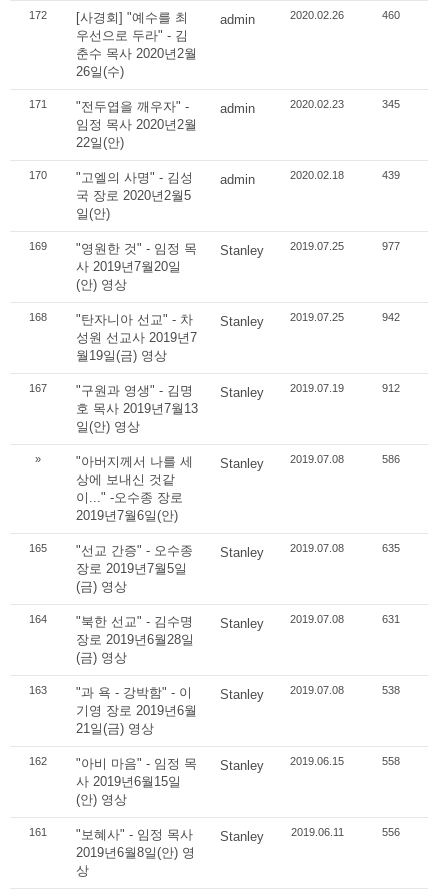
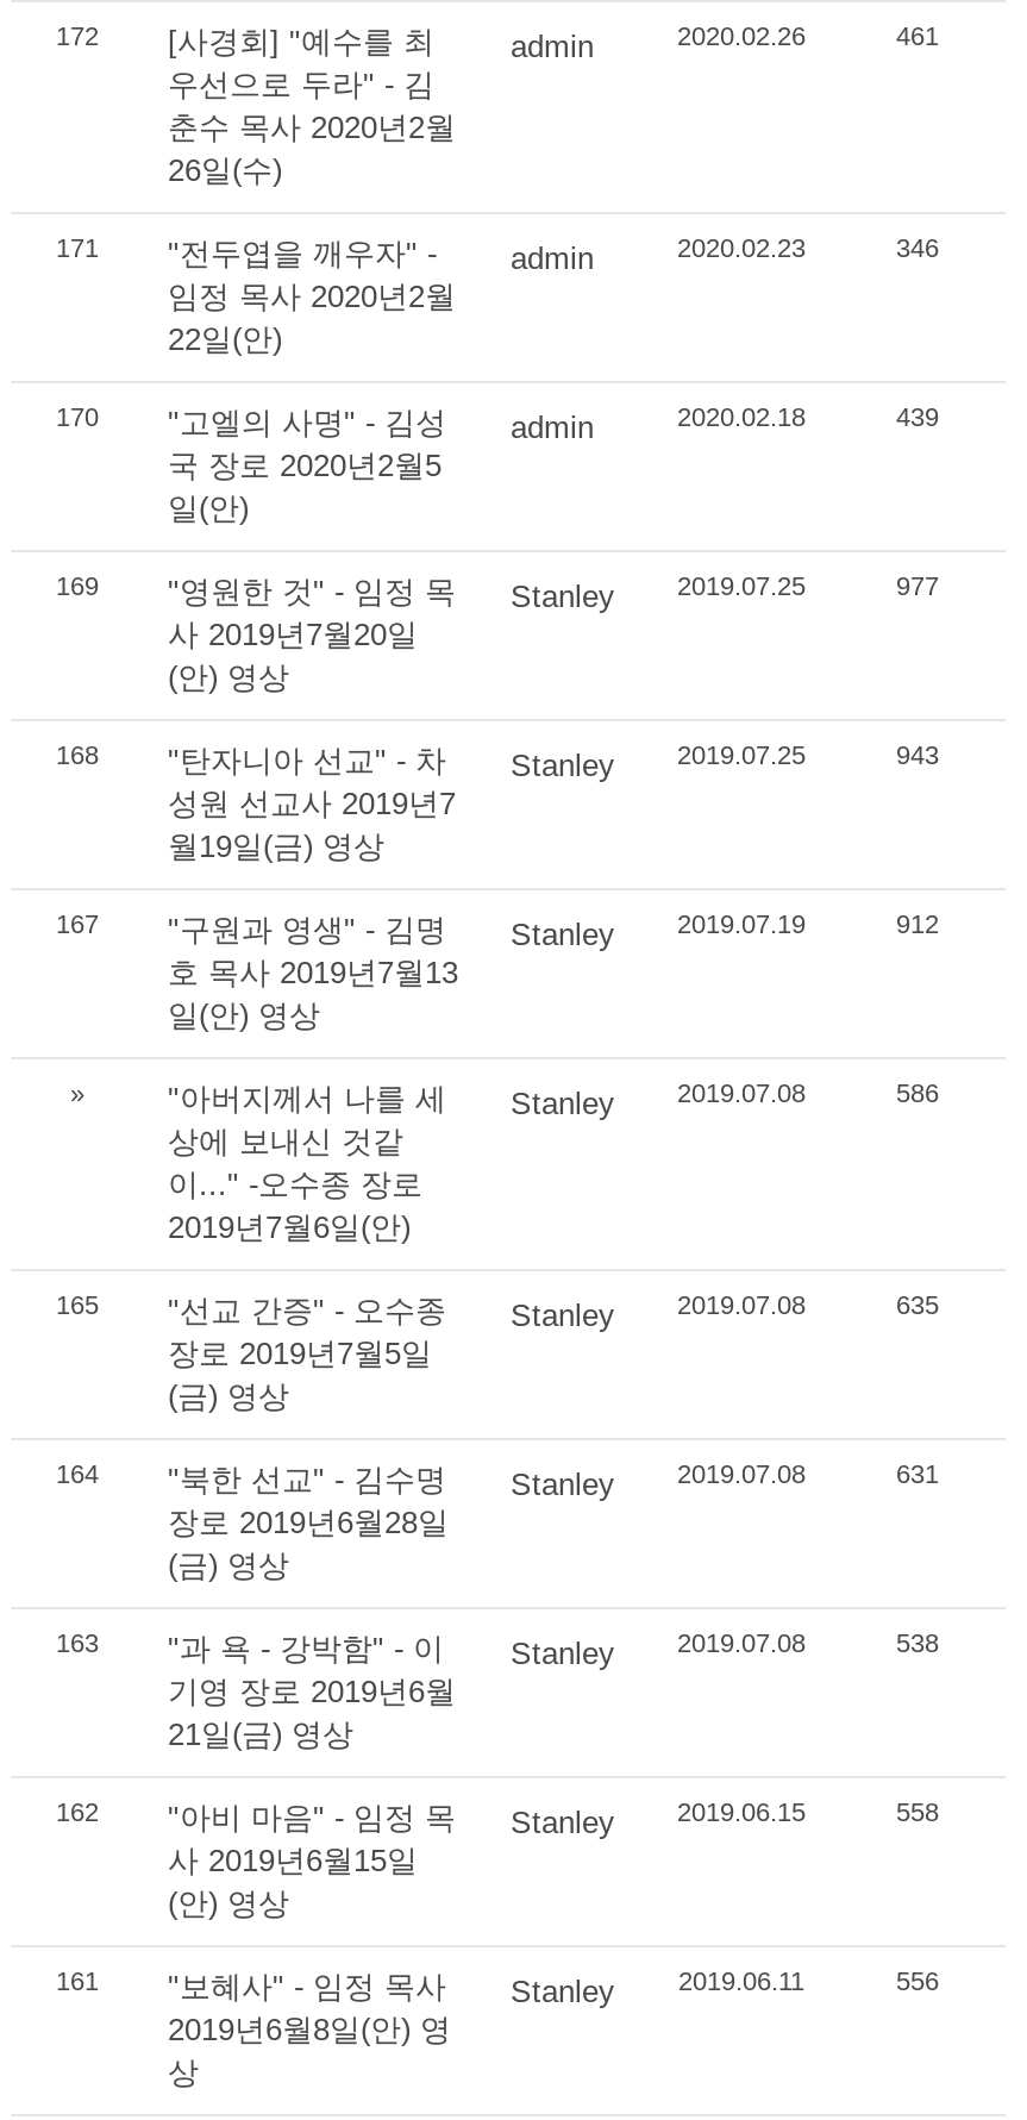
- 460
+ 461

- 345
+ 346

- 942
+ 943
